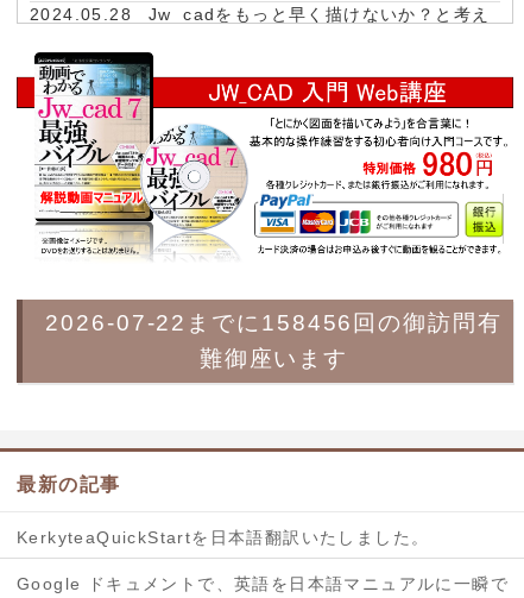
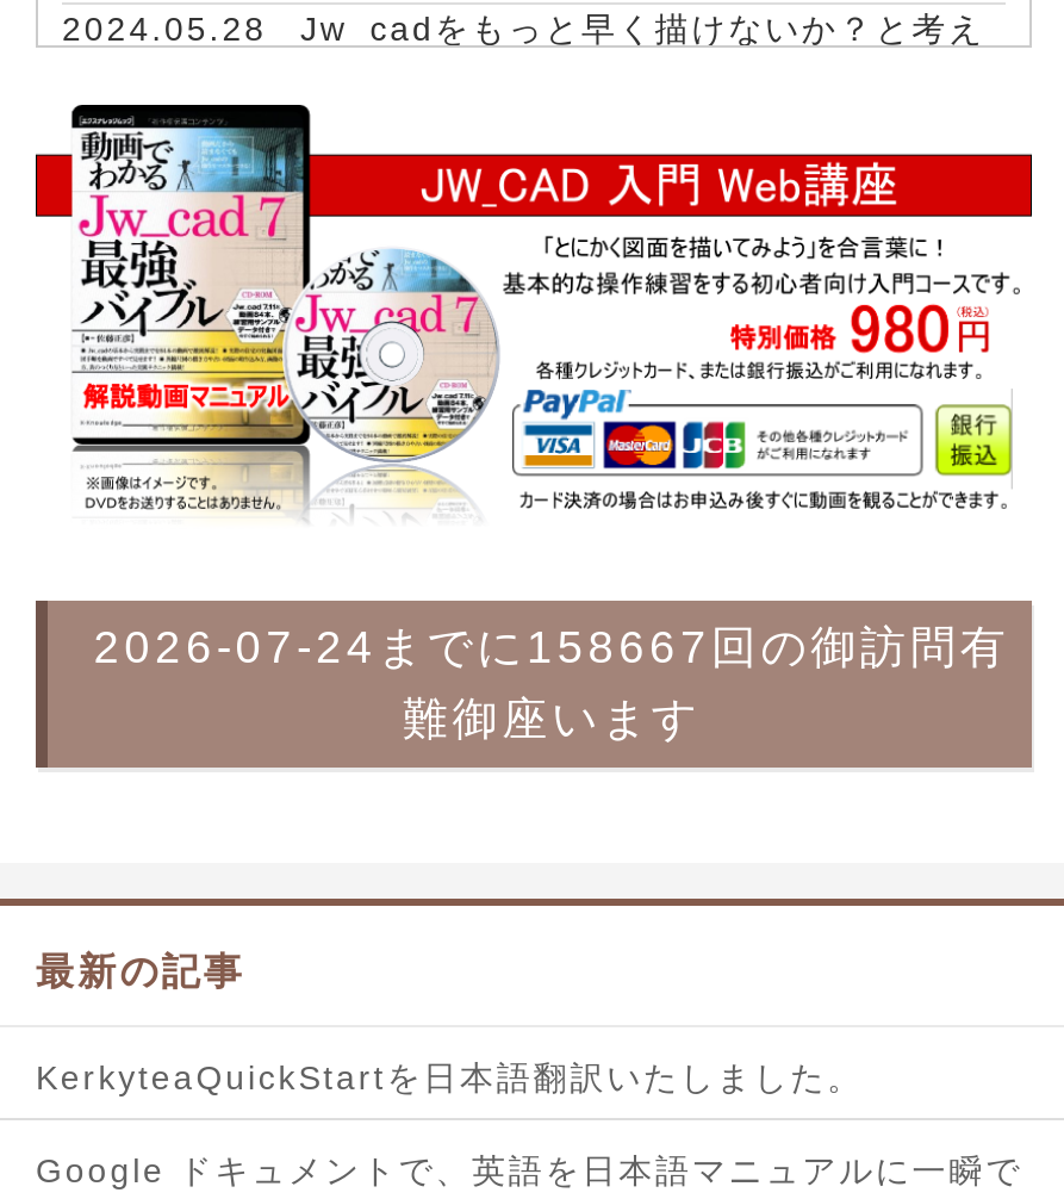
- 2026-07-22までに158456回の御訪問有
+ 2026-07-24までに158667回の御訪問有
